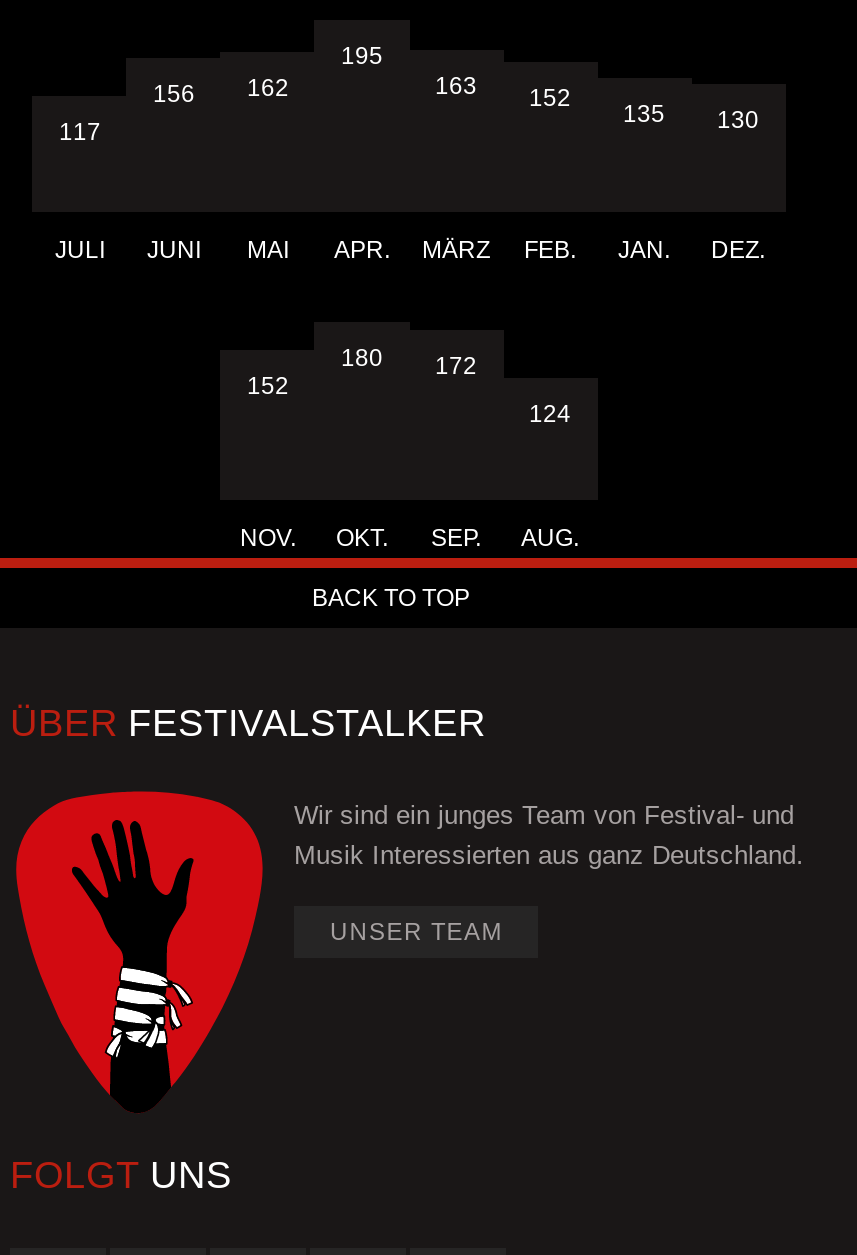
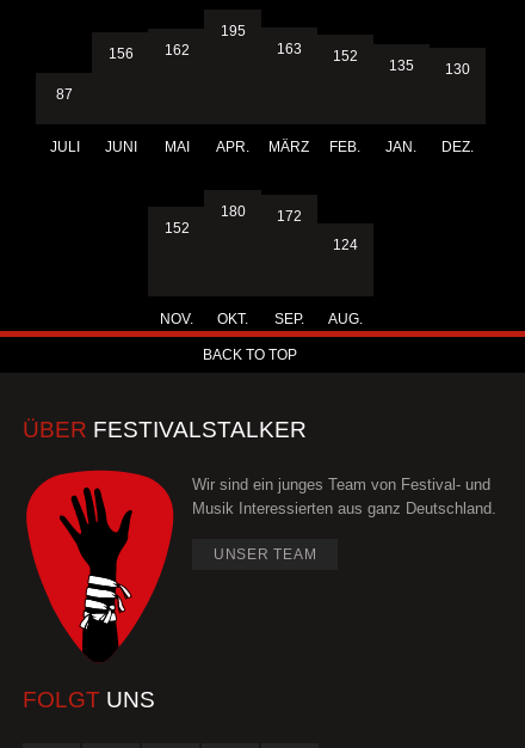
- 117
+ 87
